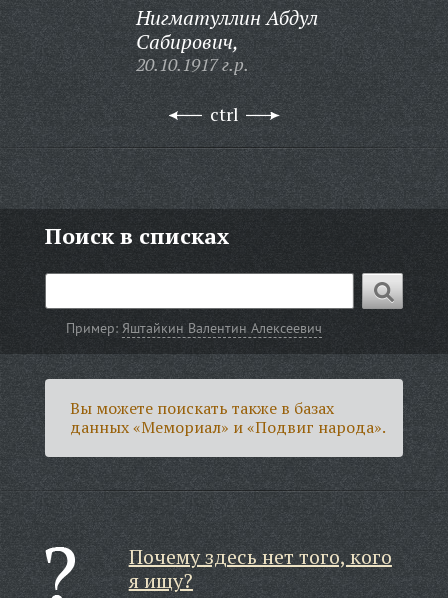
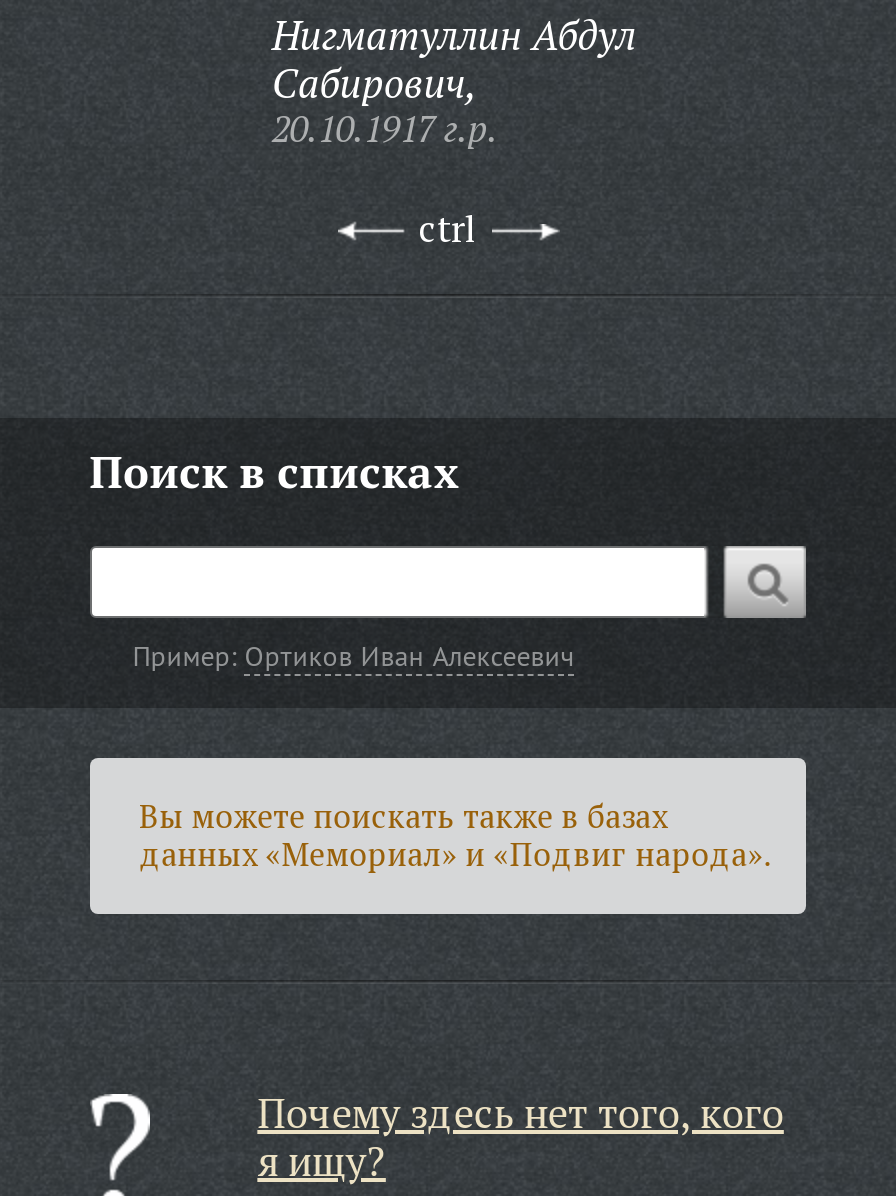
- Пример: Яштайкин Валентин Алексеевич
+ Пример: Ортиков Иван Алексеевич
